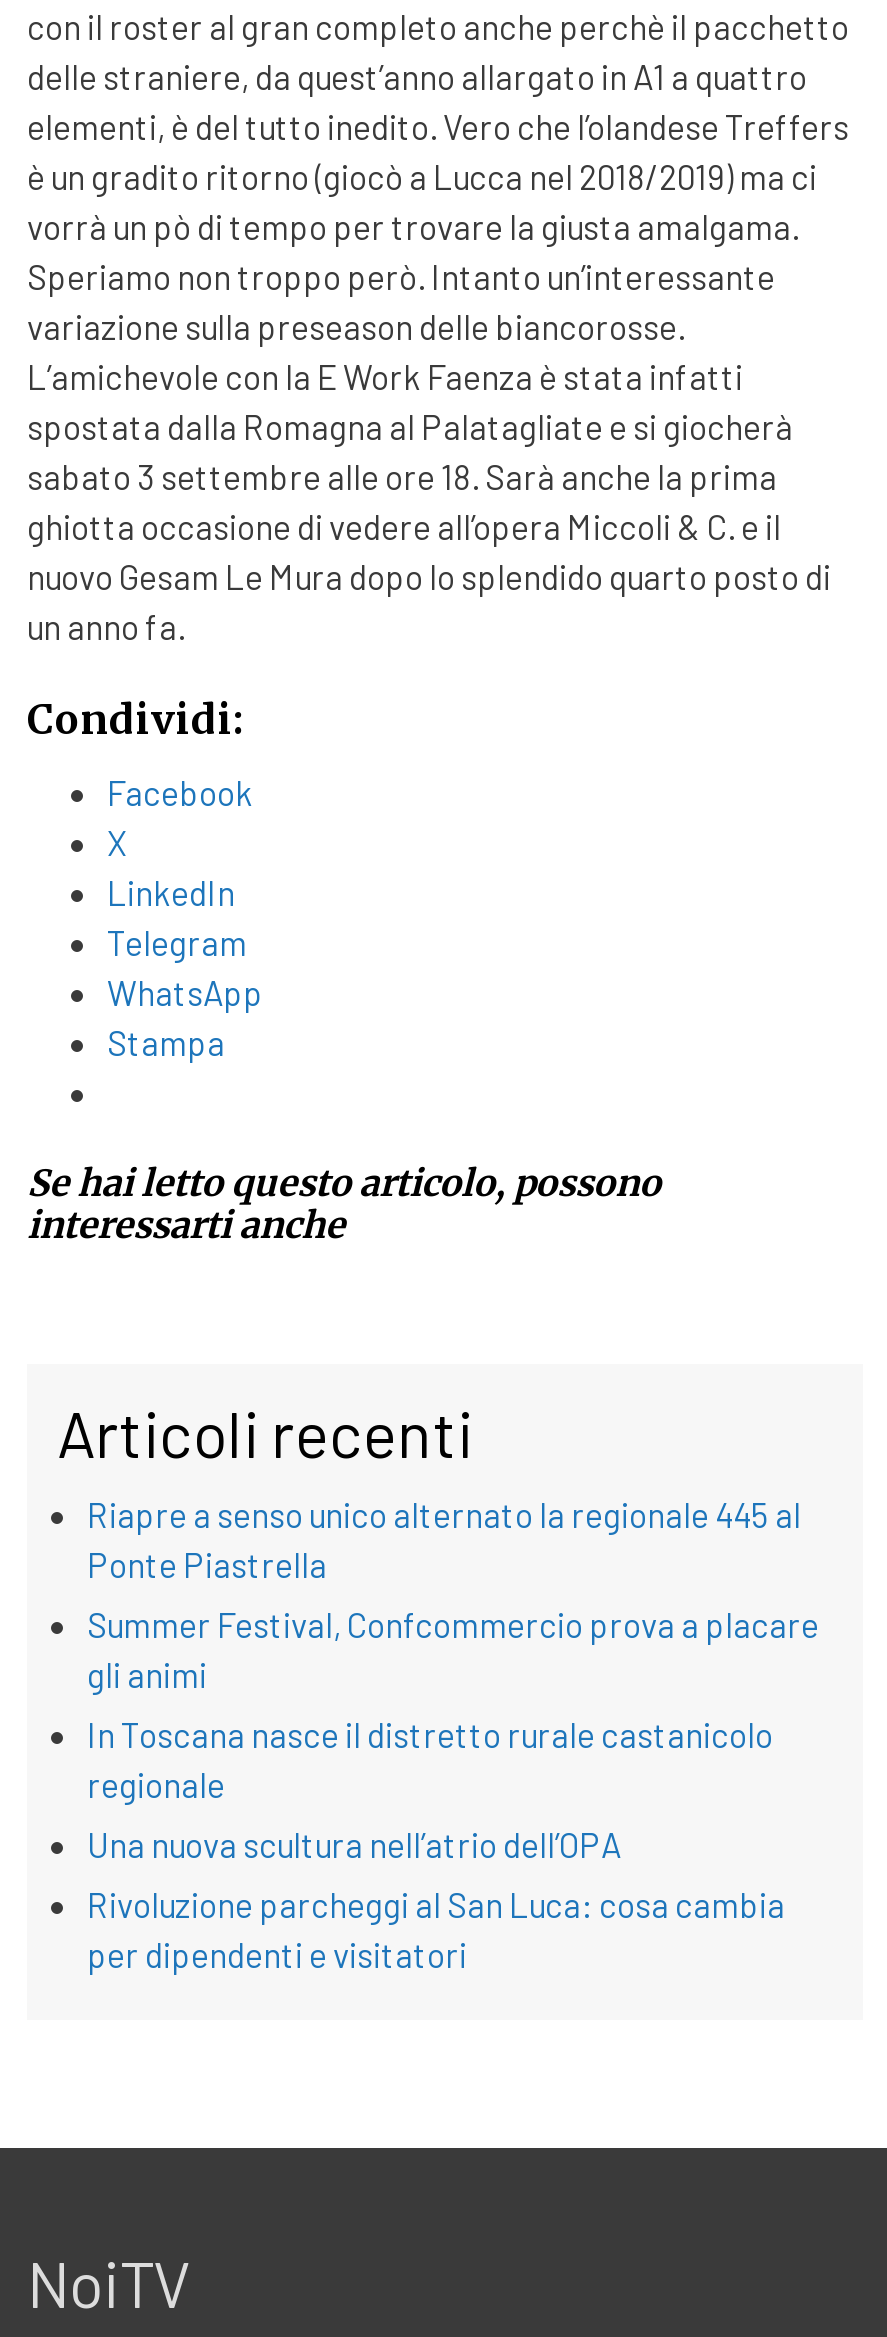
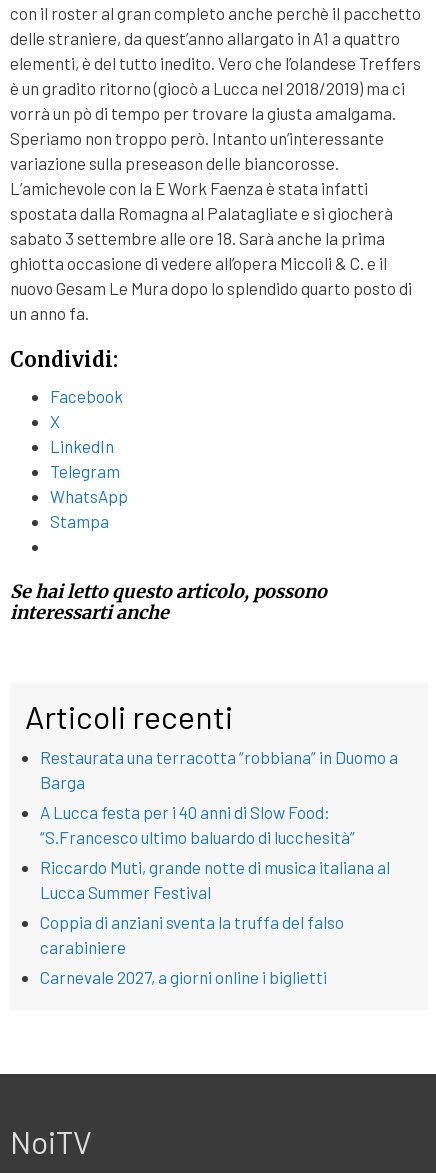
- Riapre a senso unico alternato la regionale 445 al
- Ponte Piastrella
+ Restaurata una terracotta “robbiana” in Duomo a
+ Barga

- Summer Festival, Confcommercio prova a placare
- gli animi
+ A Lucca festa per i 40 anni di Slow Food:
+ “S.Francesco ultimo baluardo di lucchesità”

- In Toscana nasce il distretto rurale castanicolo
- regionale
+ Riccardo Muti, grande notte di musica italiana al
+ Lucca Summer Festival

- Una nuova scultura nell’atrio dell’OPA
+ Coppia di anziani sventa la truffa del falso
+ carabiniere

- Rivoluzione parcheggi al San Luca: cosa cambia
- per dipendenti e visitatori
+ Carnevale 2027, a giorni online i biglietti
